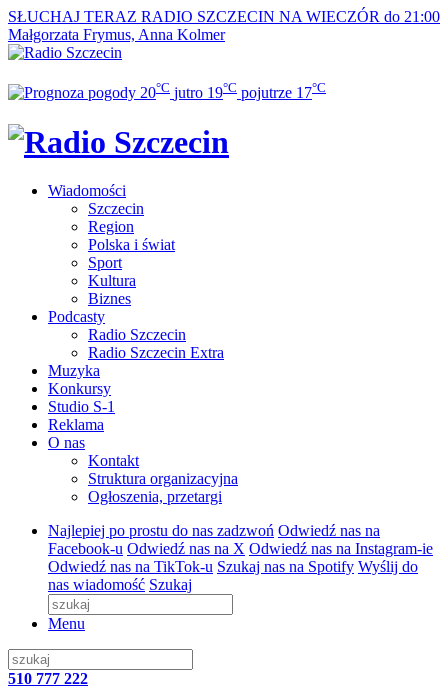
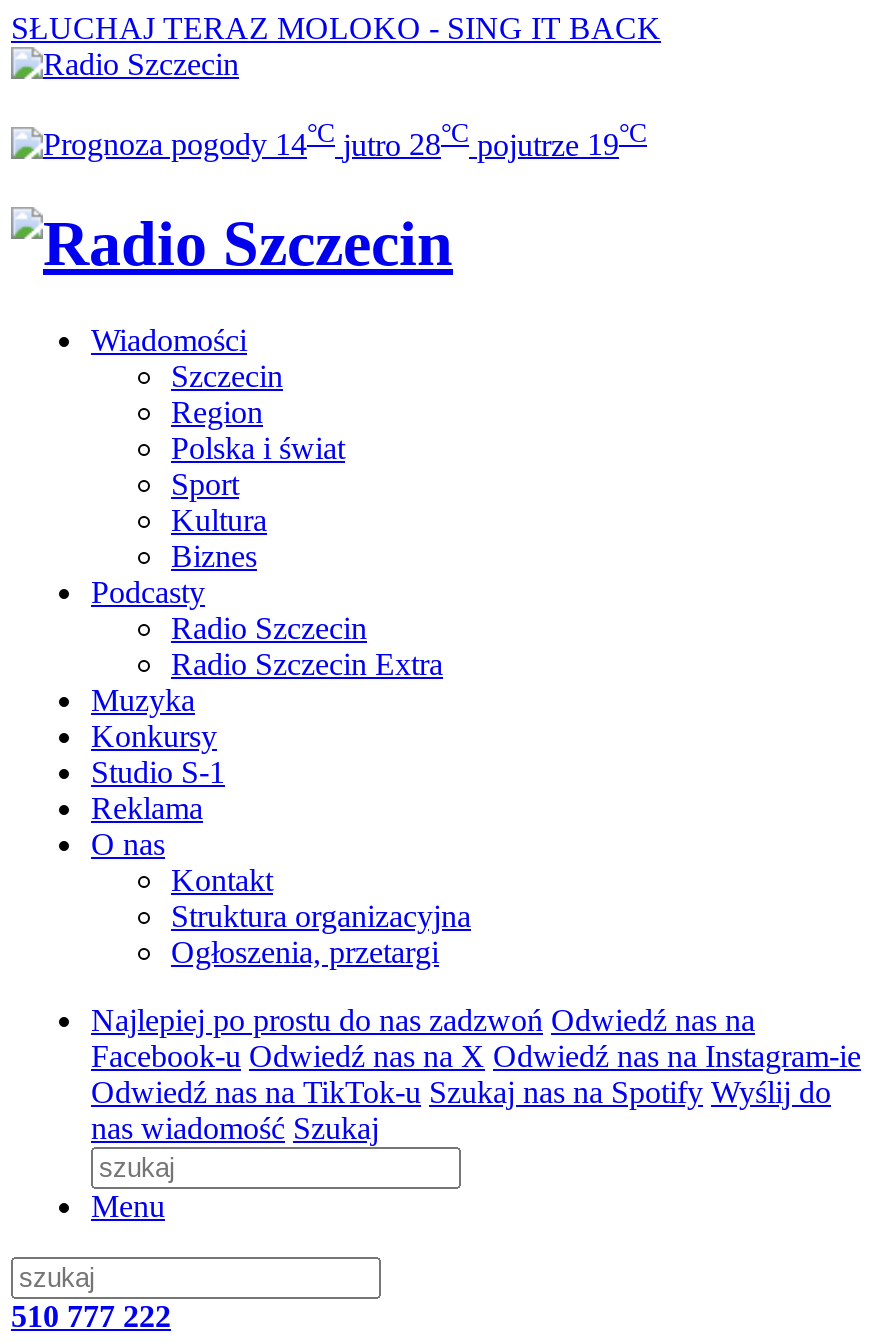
- SŁUCHAJ TERAZ RADIO SZCZECIN NA WIECZÓR do 21:00
- Małgorzata Frymus, Anna Kolmer
+ SŁUCHAJ TERAZ MOLOKO - SING IT BACK

- 20°C jutro 19°C pojutrze 17°C
+ 14°C jutro 28°C pojutrze 19°C
